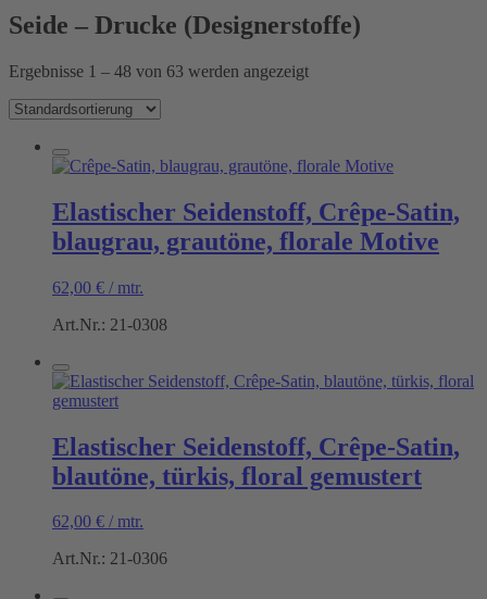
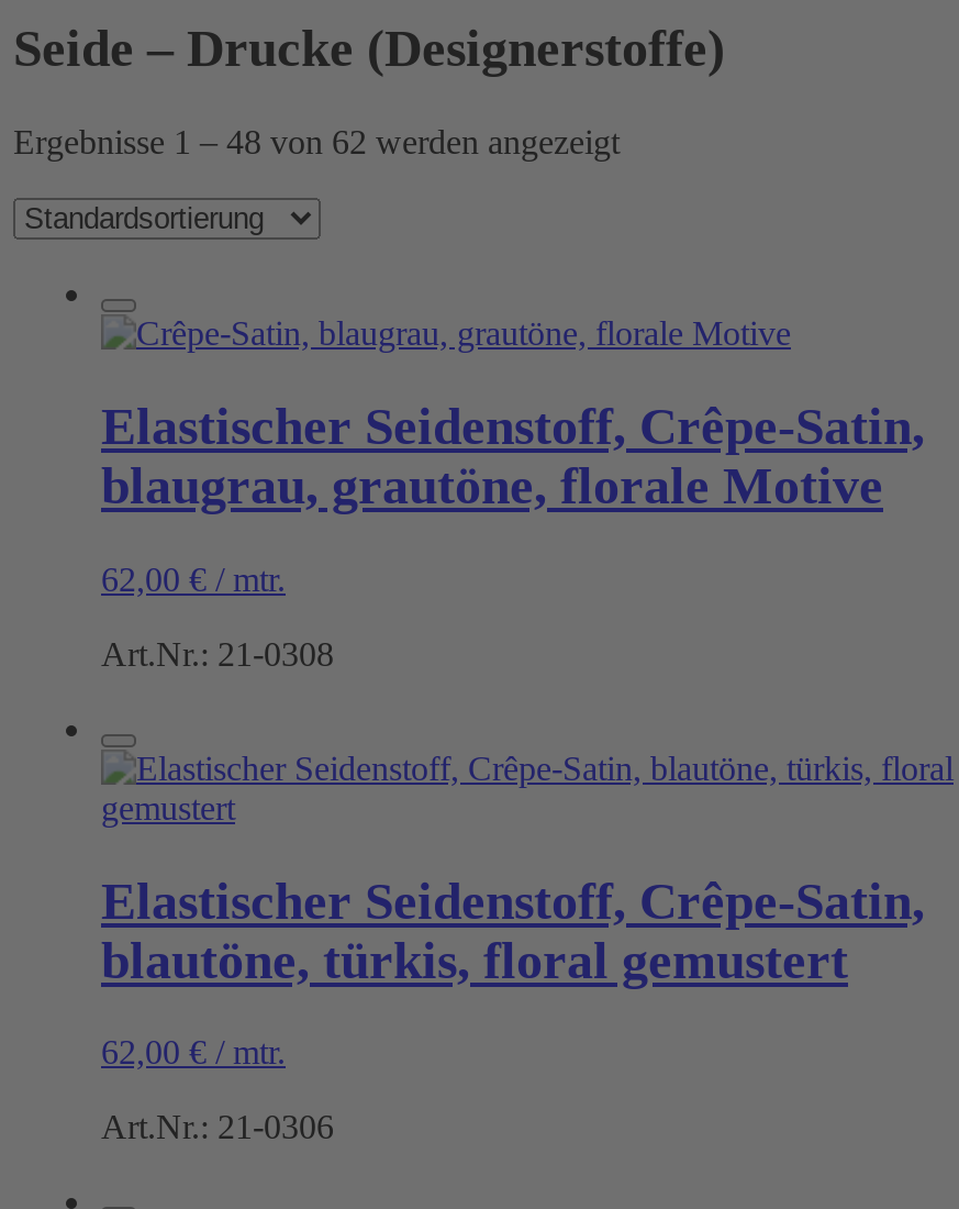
- Ergebnisse 1 – 48 von 63 werden angezeigt
+ Ergebnisse 1 – 48 von 62 werden angezeigt
